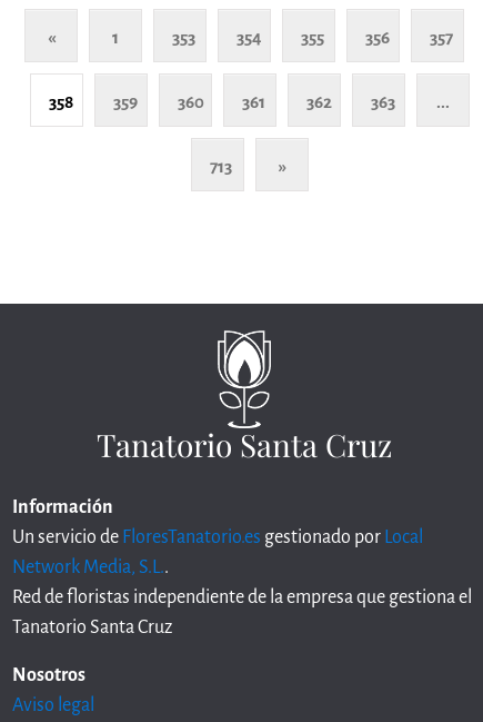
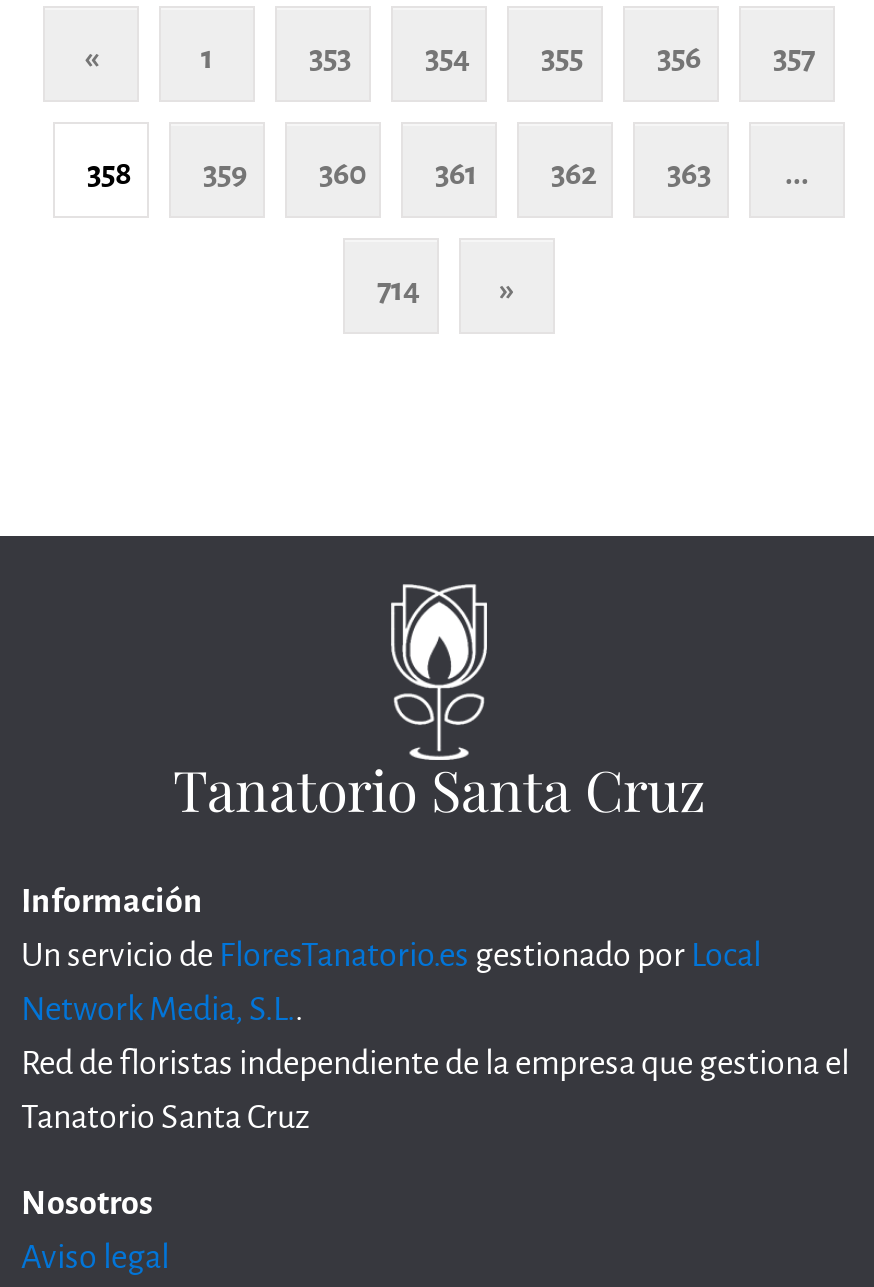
- 713
+ 714
